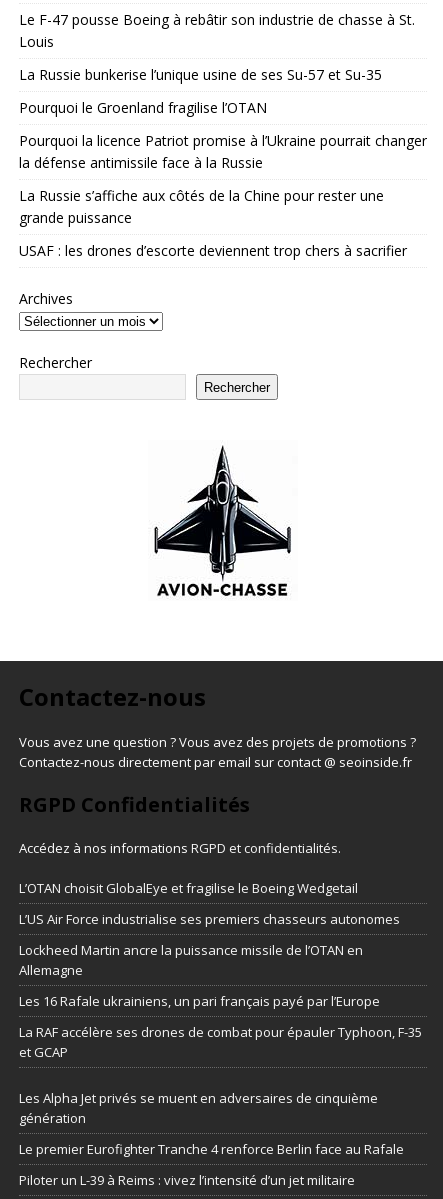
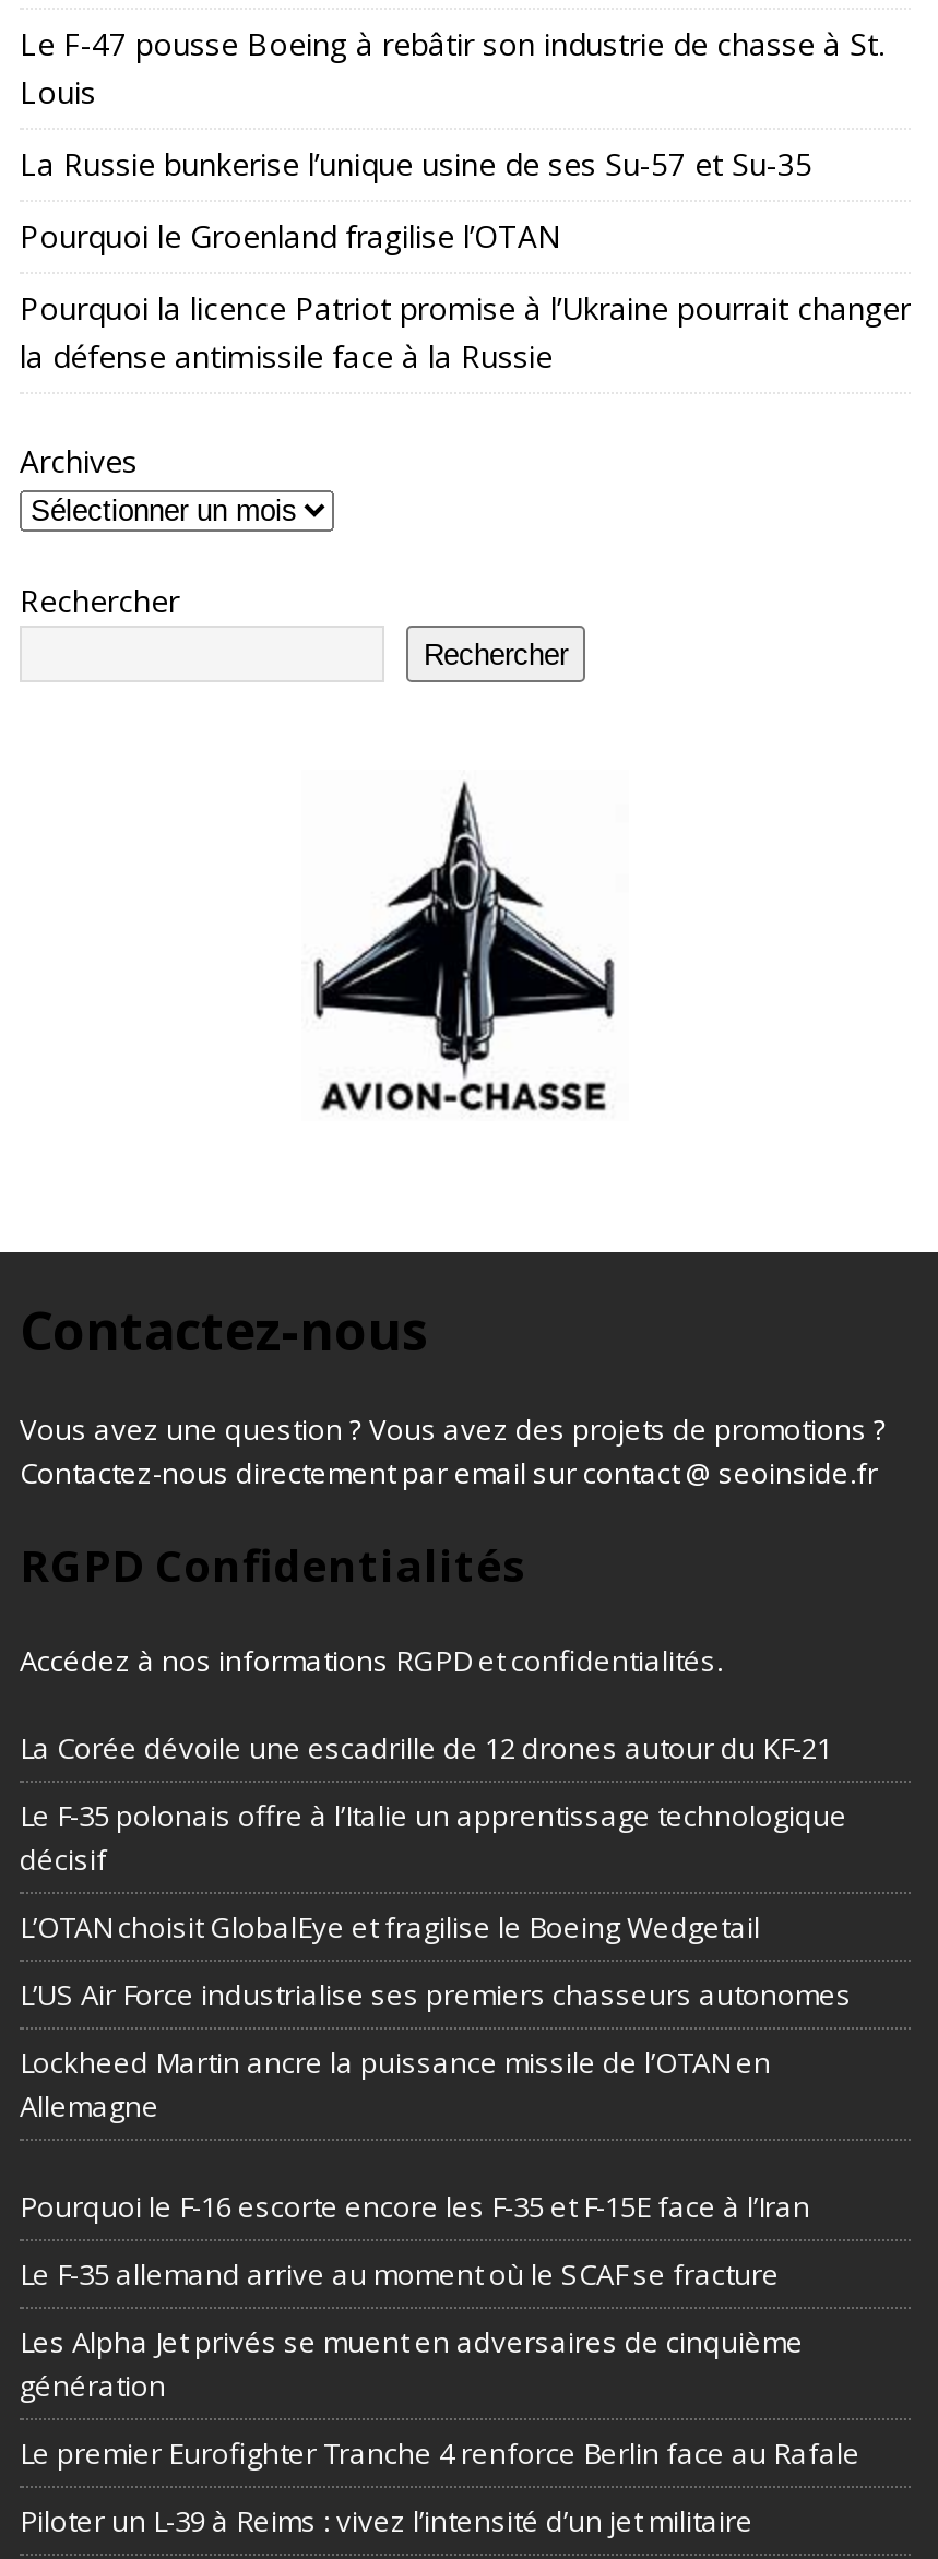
- La Russie s’affiche aux côtés de la Chine pour rester une
- grande puissance
- USAF : les drones d’escorte deviennent trop chers à sacrifier

moved up: [image] | Archives | Rechercher | Rechercher | Vous avez une question ? Vous avez des projets de promotions ? | Contactez-nous directement par email sur contact @ seoinside.fr | Accédez à nos informations RGPD et confidentialités.

+ La Corée dévoile une escadrille de 12 drones autour du KF-21
+ Le F-35 polonais offre à l’Italie un apprentissage technologique
+ décisif

- Les 16 Rafale ukrainiens, un pari français payé par l’Europe
+ Pourquoi le F-16 escorte encore les F-35 et F-15E face à l’Iran

- La RAF accélère ses drones de combat pour épauler Typhoon, F-35
- et GCAP
+ Le F-35 allemand arrive au moment où le SCAF se fracture
